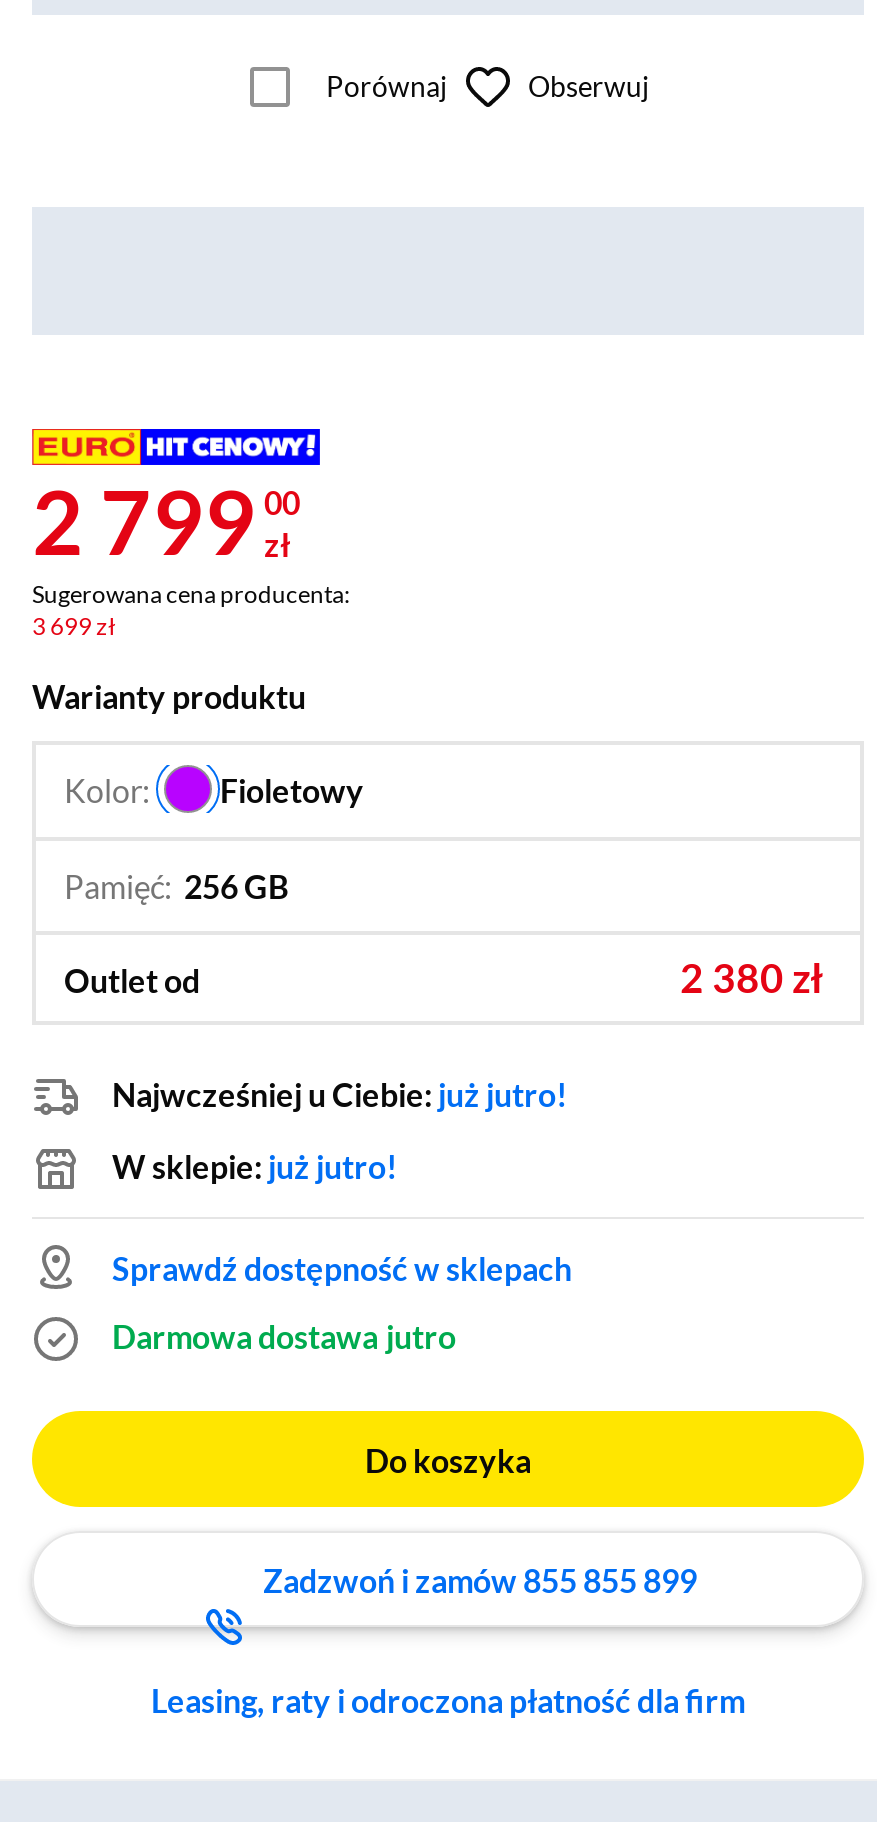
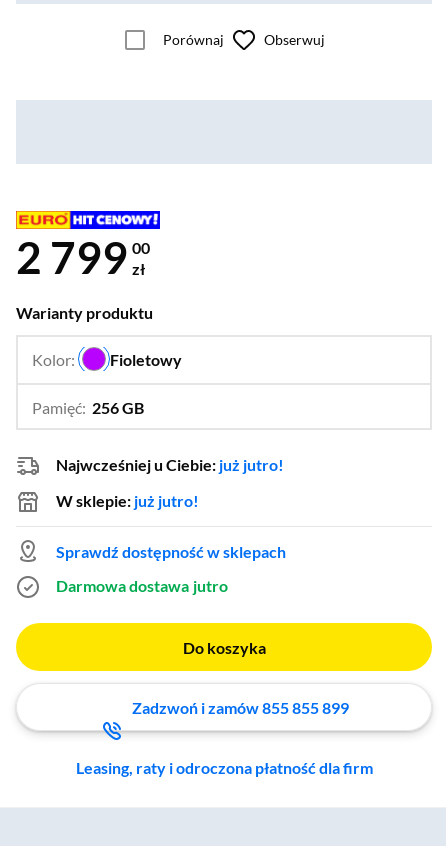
- Sugerowana cena producenta:
- 3 699 zł

- Outlet od
- 2 380 zł
